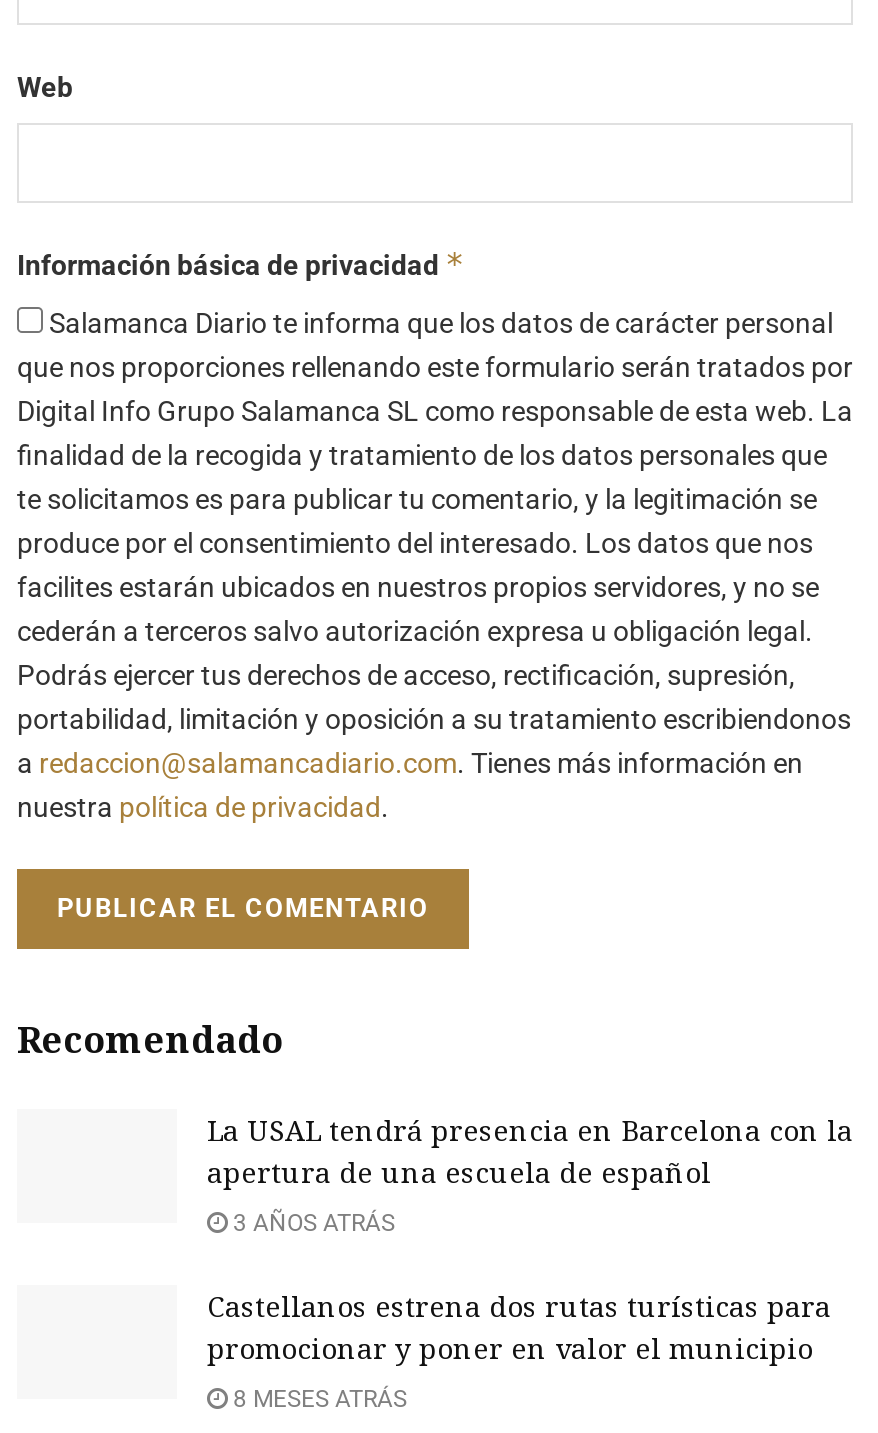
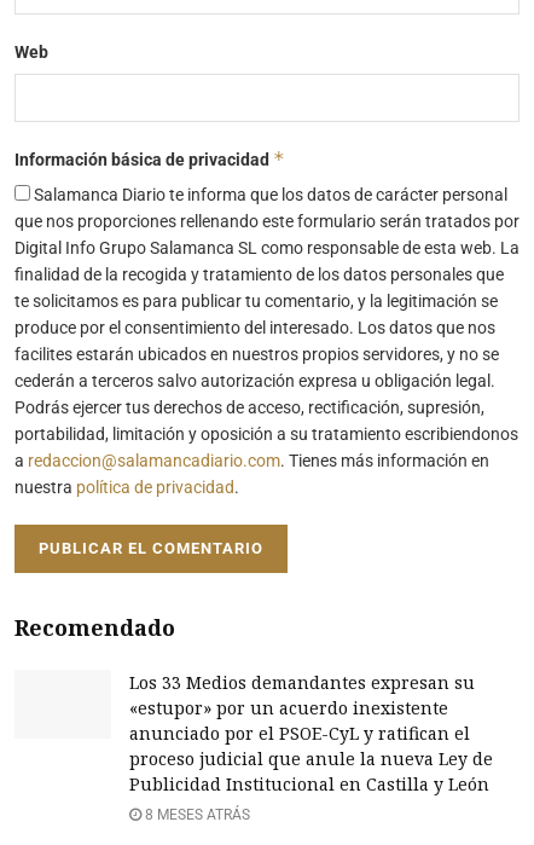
- La USAL tendrá presencia en Barcelona con la
- apertura de una escuela de español
- 3 AÑOS ATRÁS
- Castellanos estrena dos rutas turísticas para
- promocionar y poner en valor el municipio
+ Los 33 Medios demandantes expresan su
+ «estupor» por un acuerdo inexistente
+ anunciado por el PSOE-CyL y ratifican el
+ proceso judicial que anule la nueva Ley de
+ Publicidad Institucional en Castilla y León
